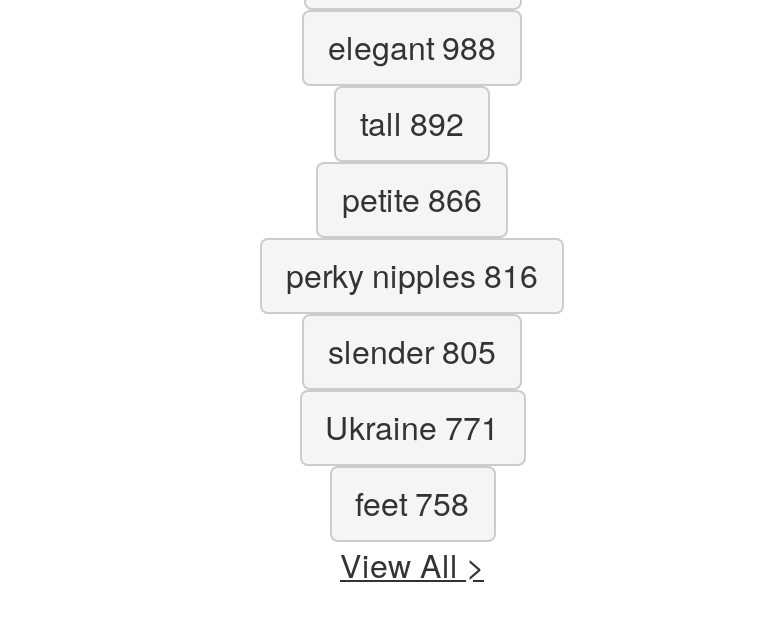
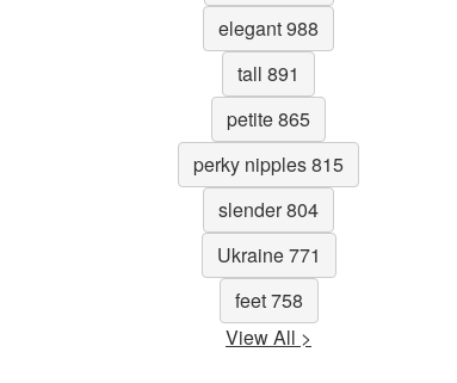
- tall 892
+ tall 891

- petite 866
+ petite 865

- perky nipples 816
+ perky nipples 815

- slender 805
+ slender 804
